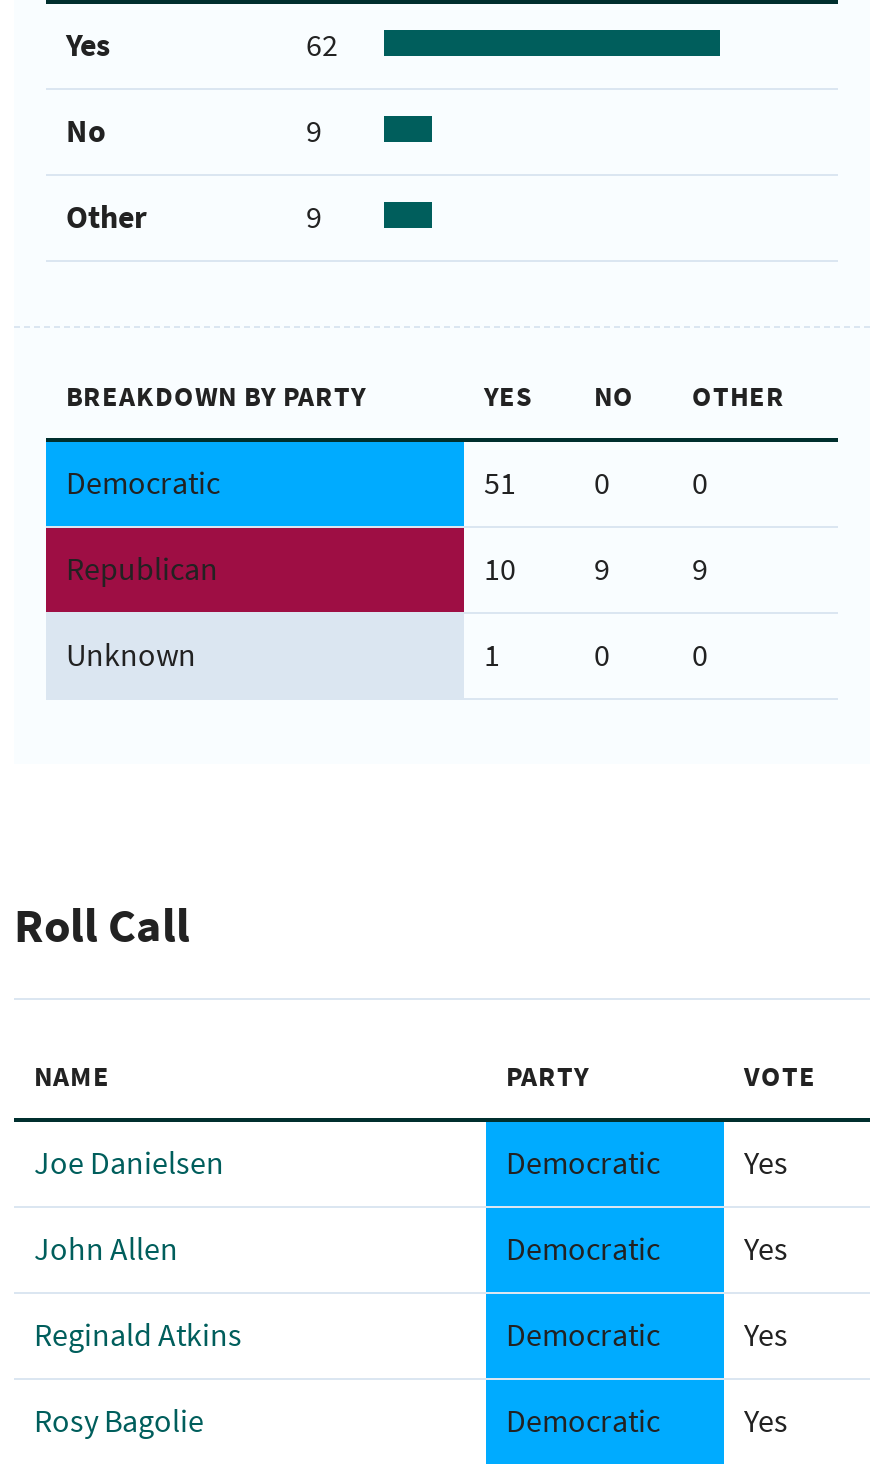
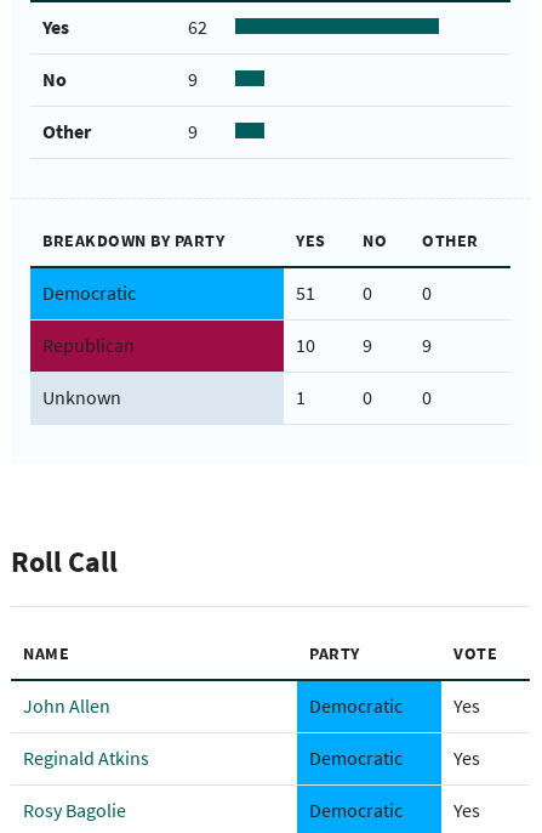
- Joe Danielsen
- Democratic
- Yes
